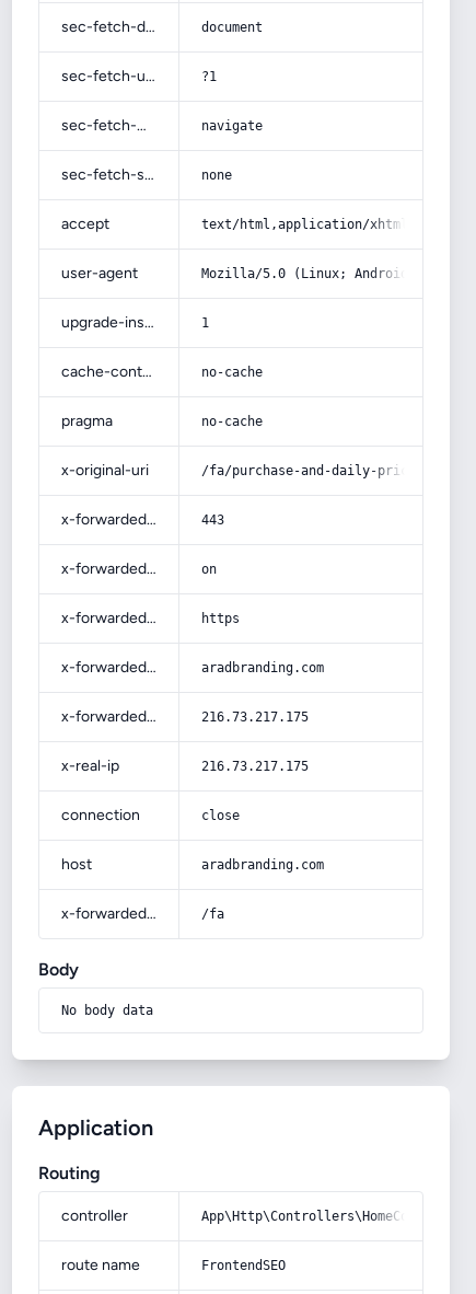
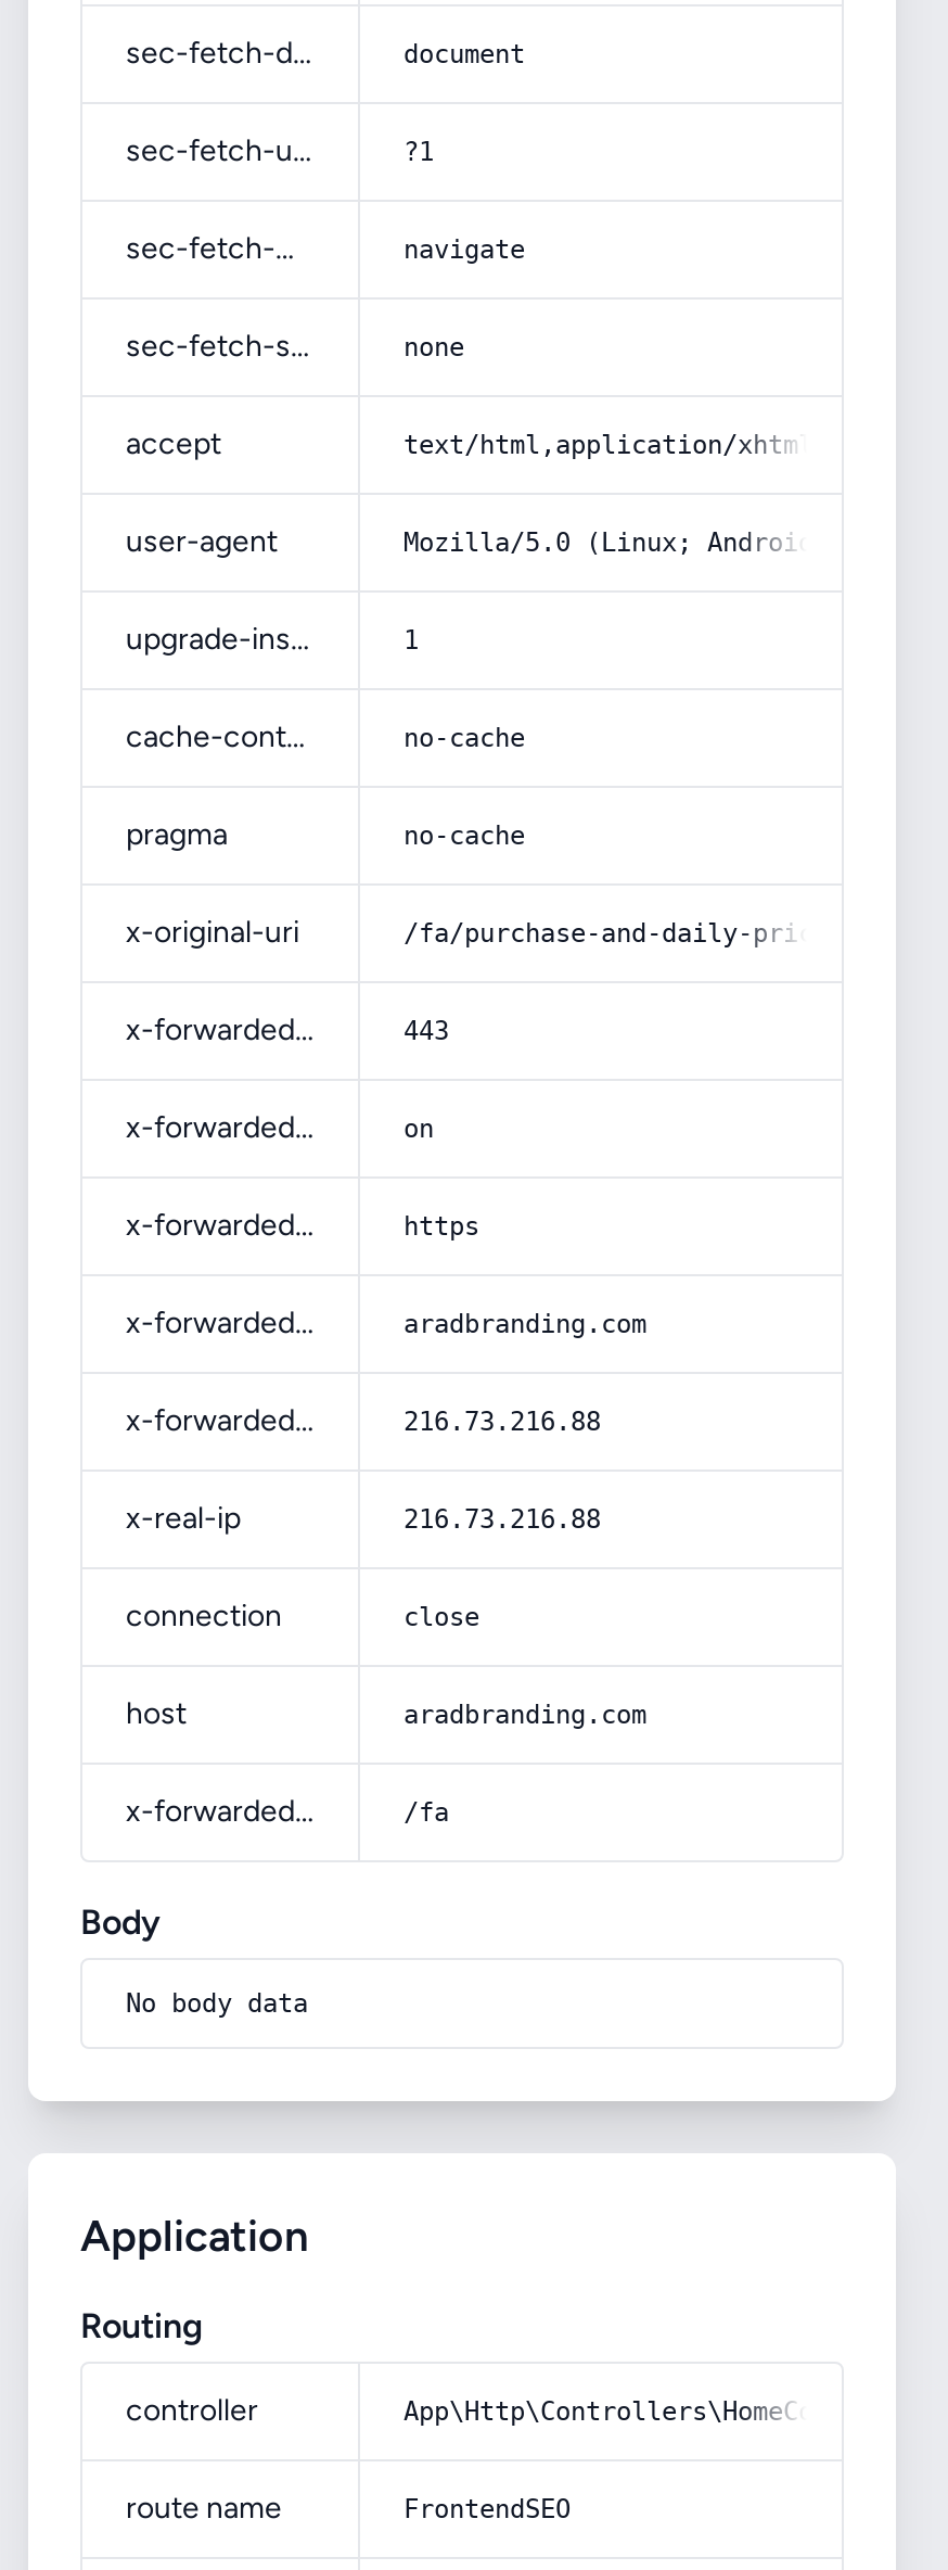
- 216.73.217.175
+ 216.73.216.88

- 216.73.217.175
+ 216.73.216.88
